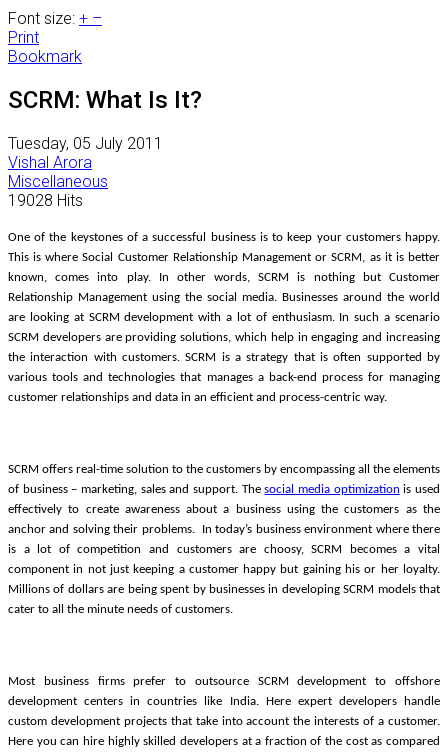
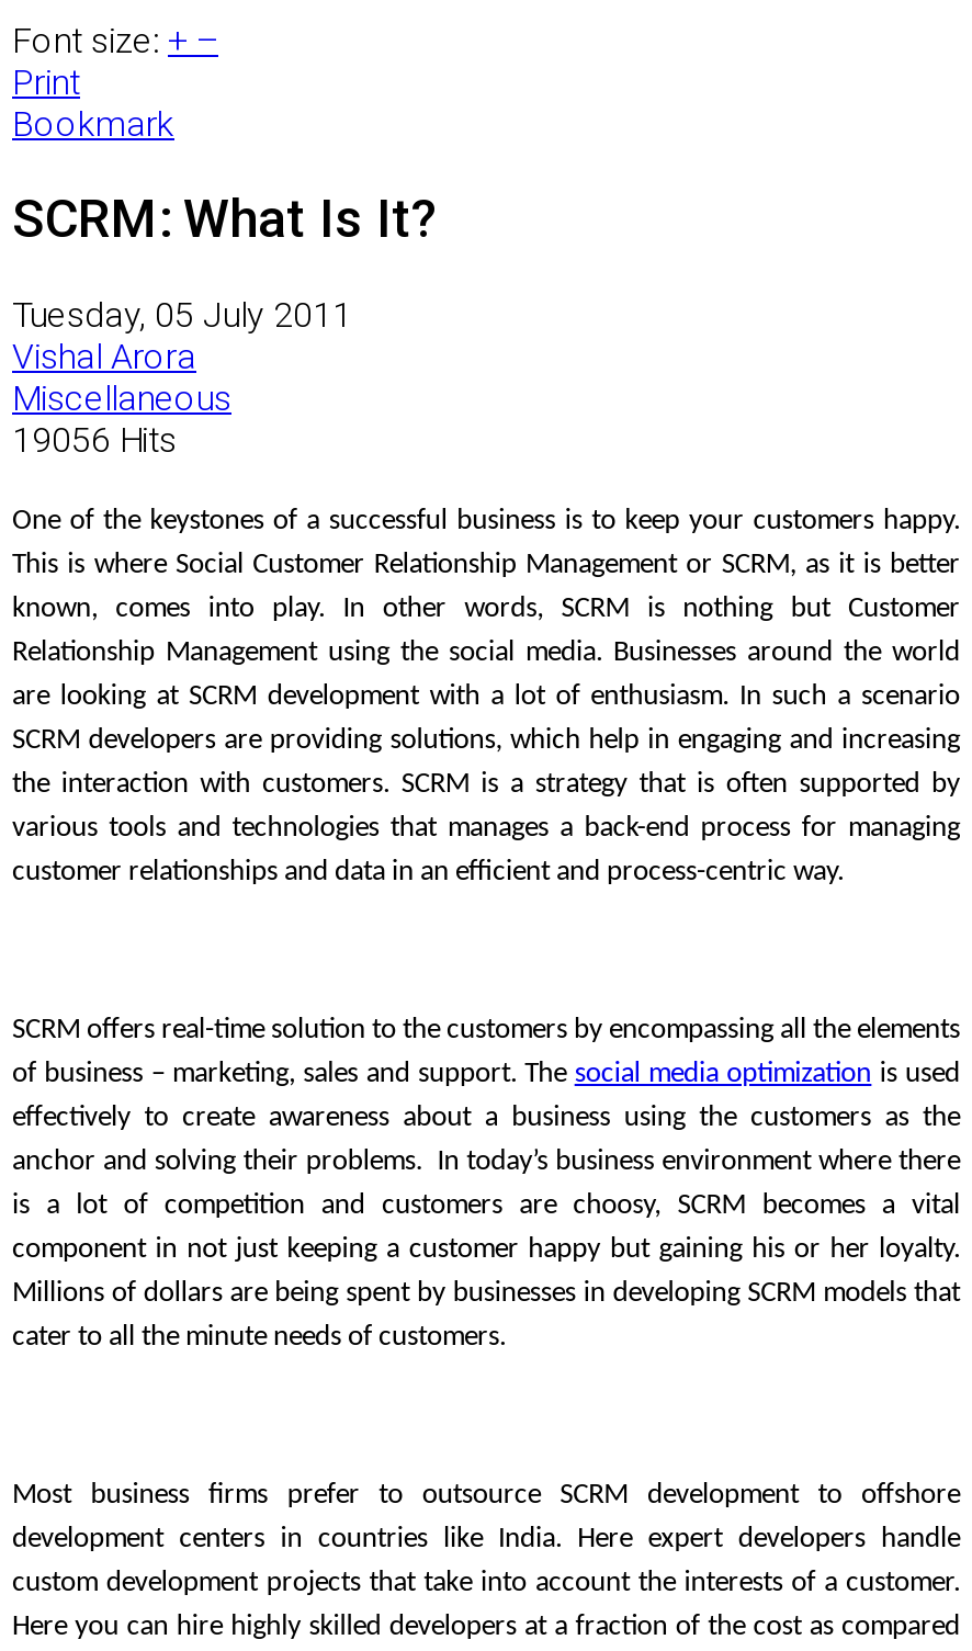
- 19028 Hits
+ 19056 Hits
